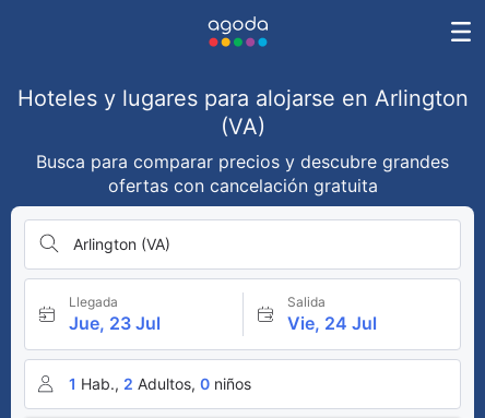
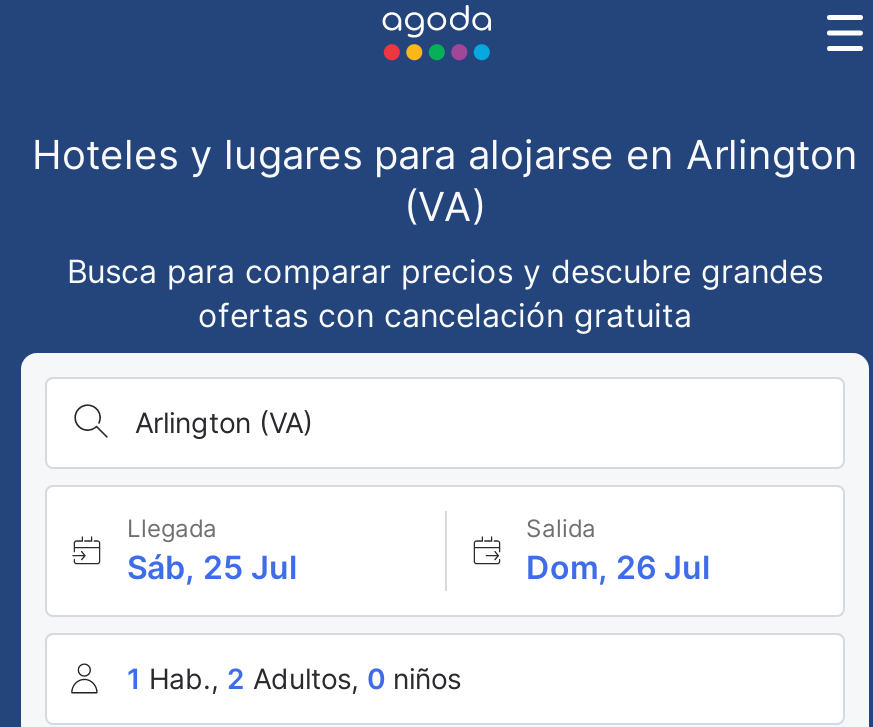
- Jue, 23 Jul
+ Sáb, 25 Jul

- Vie, 24 Jul
+ Dom, 26 Jul
